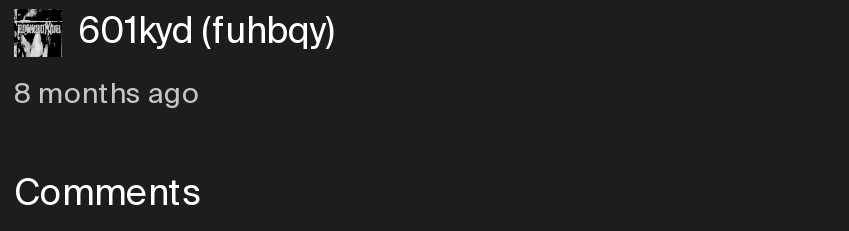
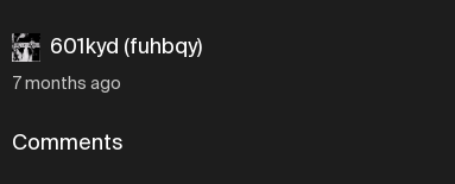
- 8 months ago
+ 7 months ago
